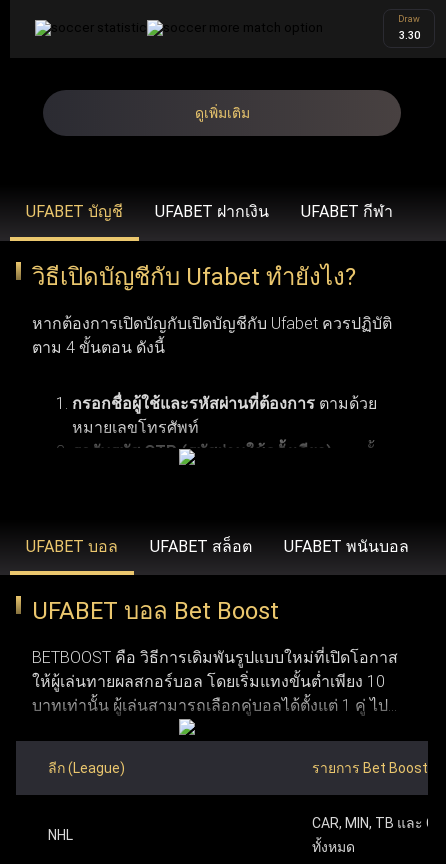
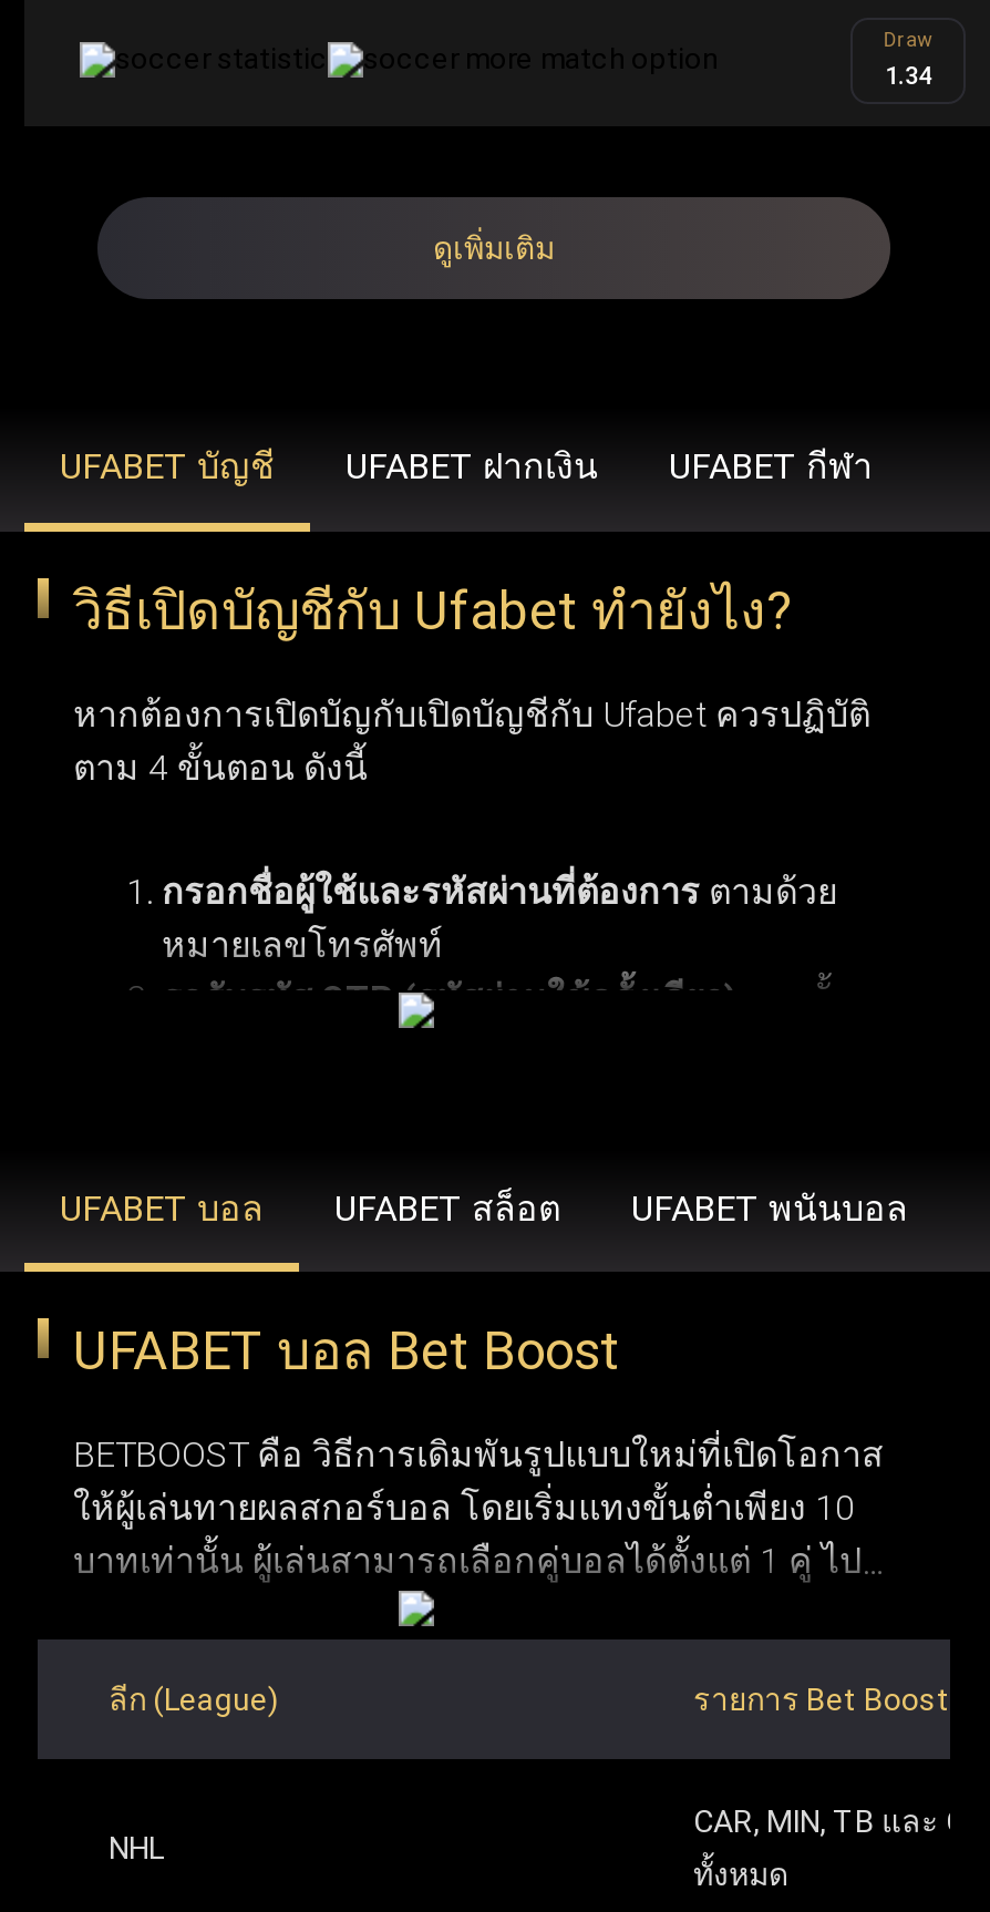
- 3.30
+ 1.34
